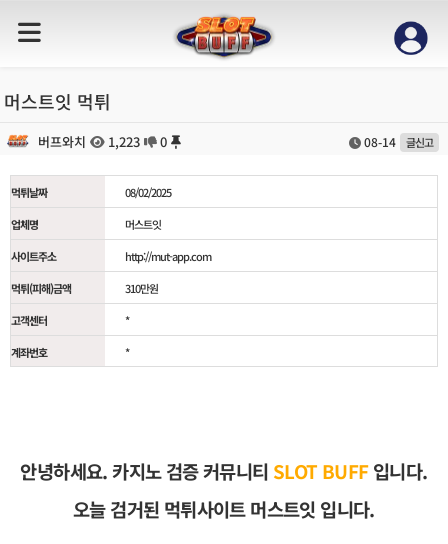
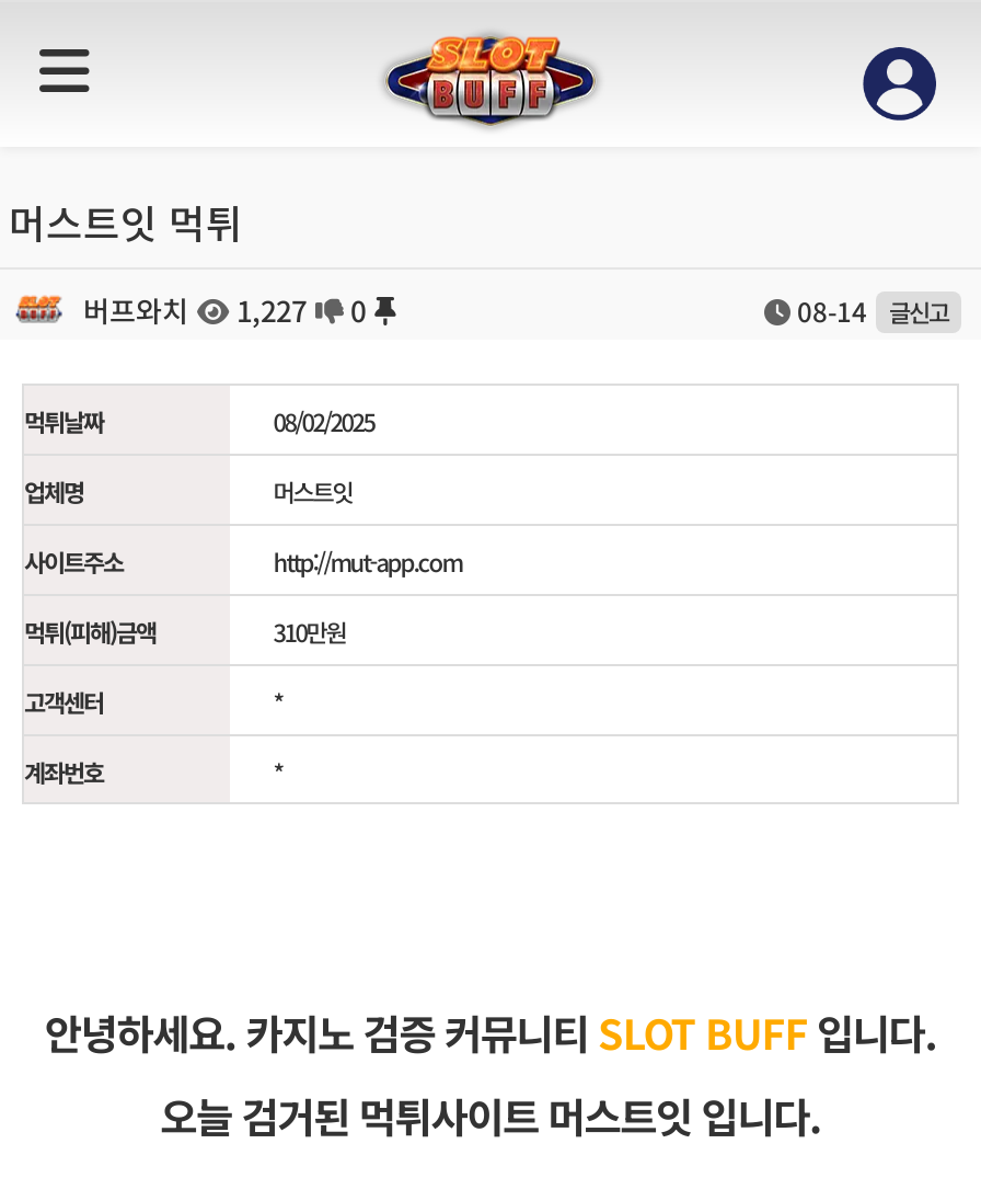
- 버프와치 1,223 0
+ 버프와치 1,227 0
